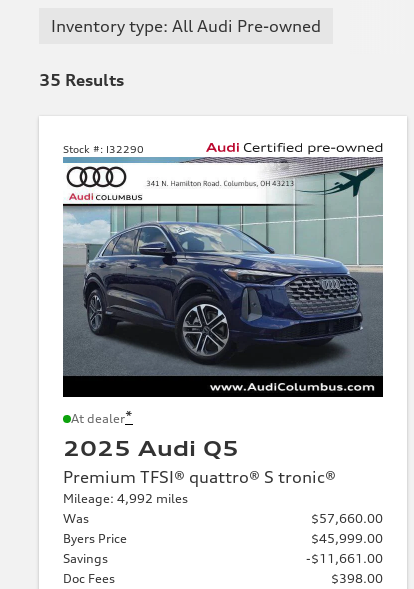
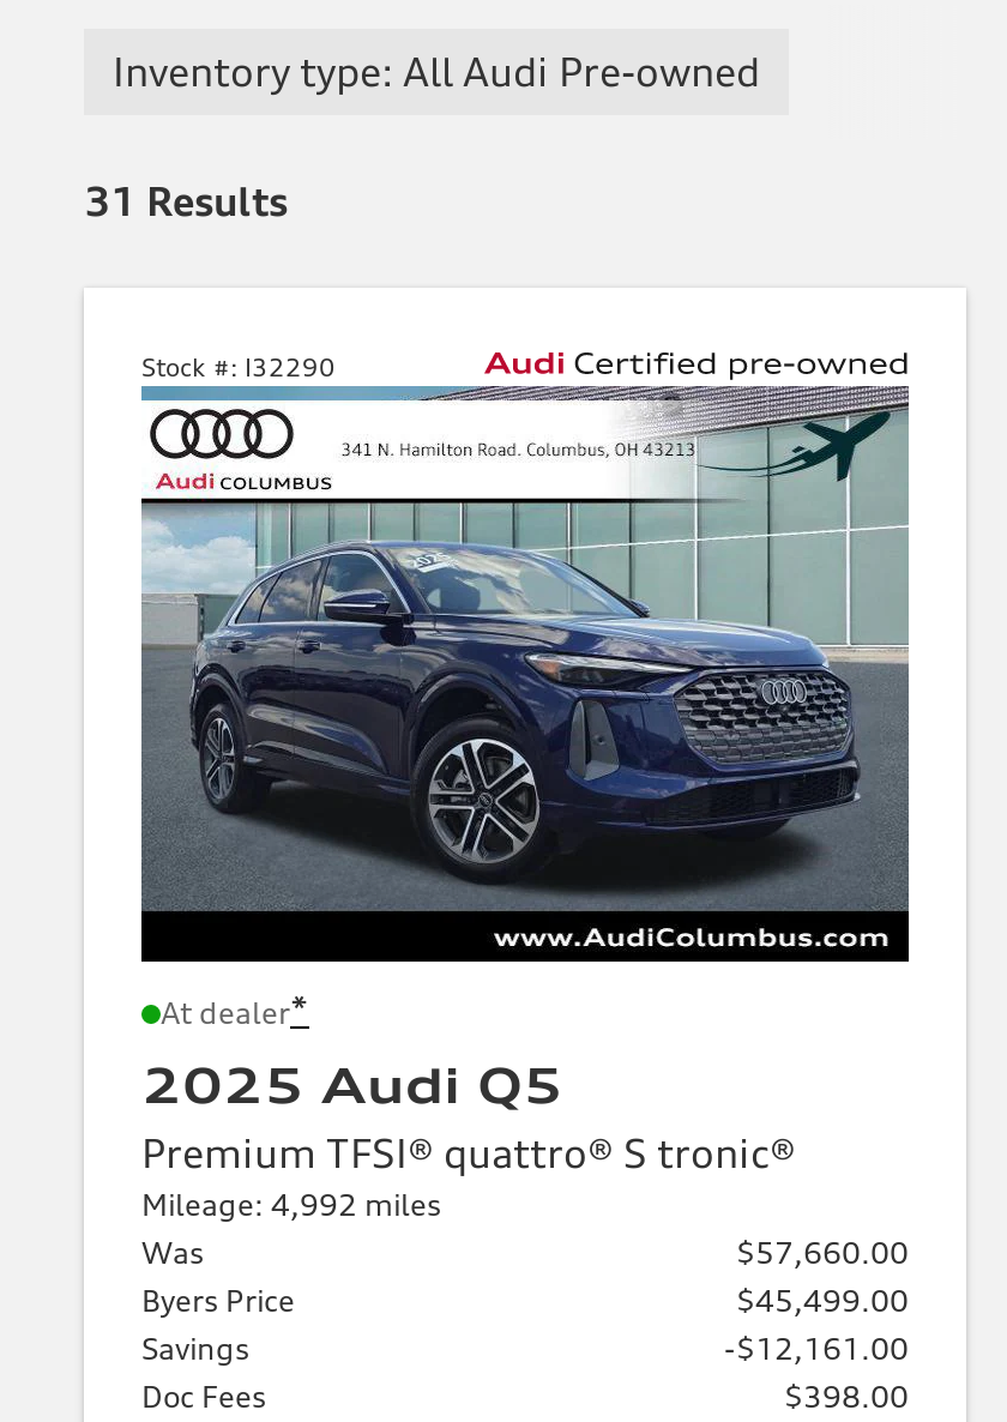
- 35 Results
+ 31 Results

- $45,999.00
+ $45,499.00

- -$11,661.00
+ -$12,161.00
